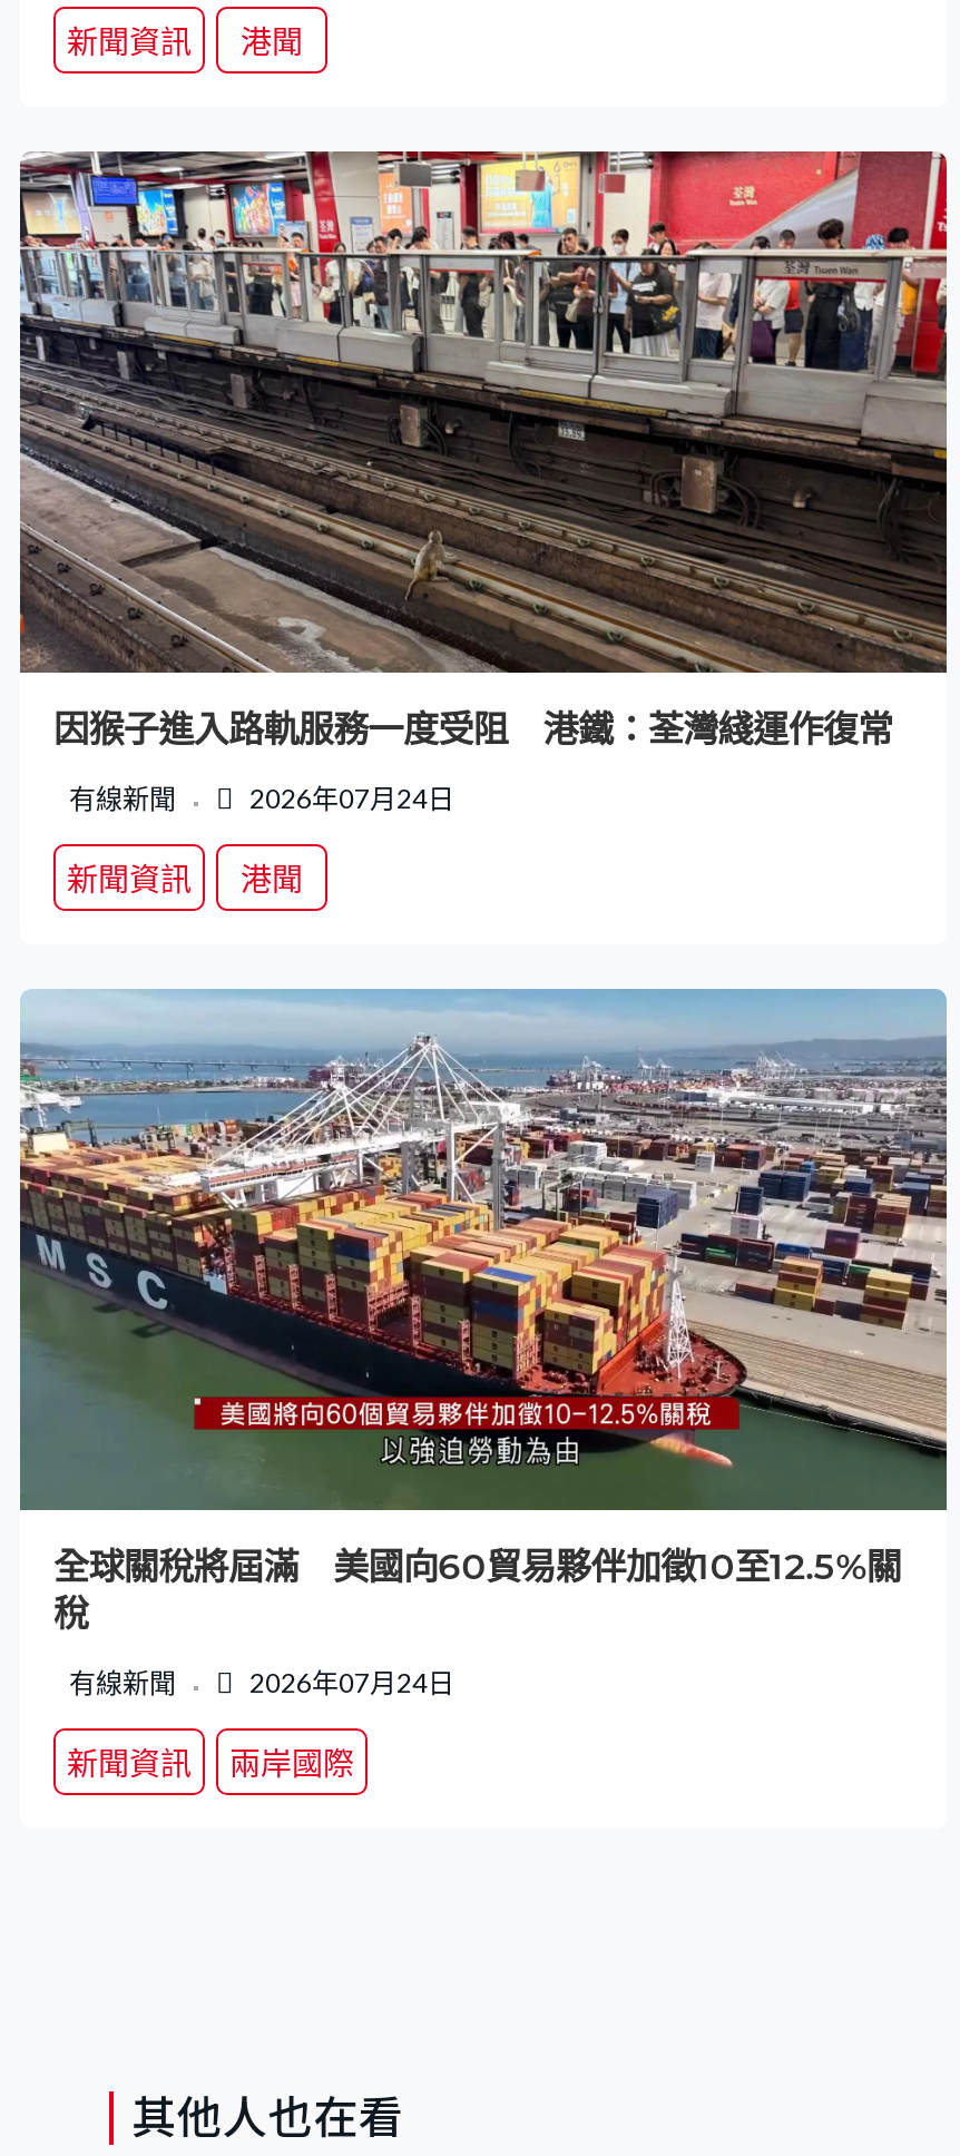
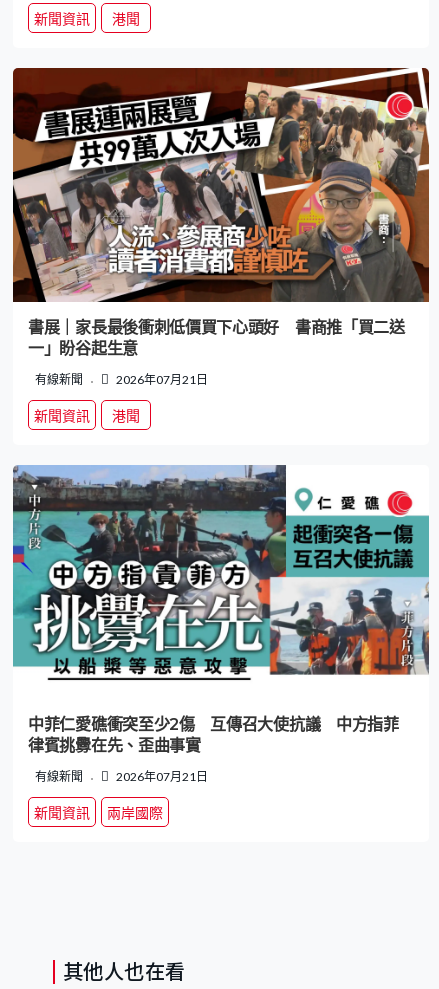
- [image]
- 因猴子進入路軌服務一度受阻 港鐵：荃灣綫運作復常
+ [image]
+ 書展｜家長最後衝刺低價買下心頭好 書商推「買二送
+ 一」盼谷起生意

- 2026年07月24日
+ 2026年07月21日

- [image]
- 全球關稅將屆滿 美國向60貿易夥伴加徵10至12.5%關
- 稅
+ [image]
+ 中菲仁愛礁衝突至少2傷 互傳召大使抗議 中方指菲
+ 律賓挑釁在先、歪曲事實

- 2026年07月24日
+ 2026年07月21日
